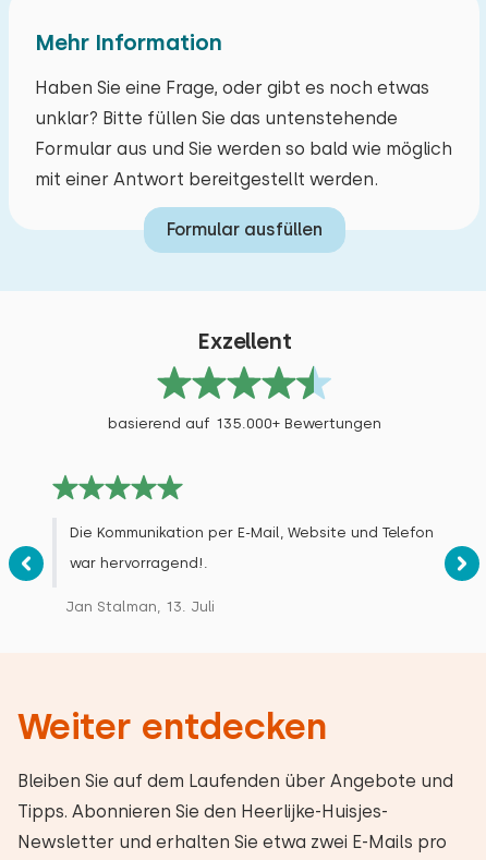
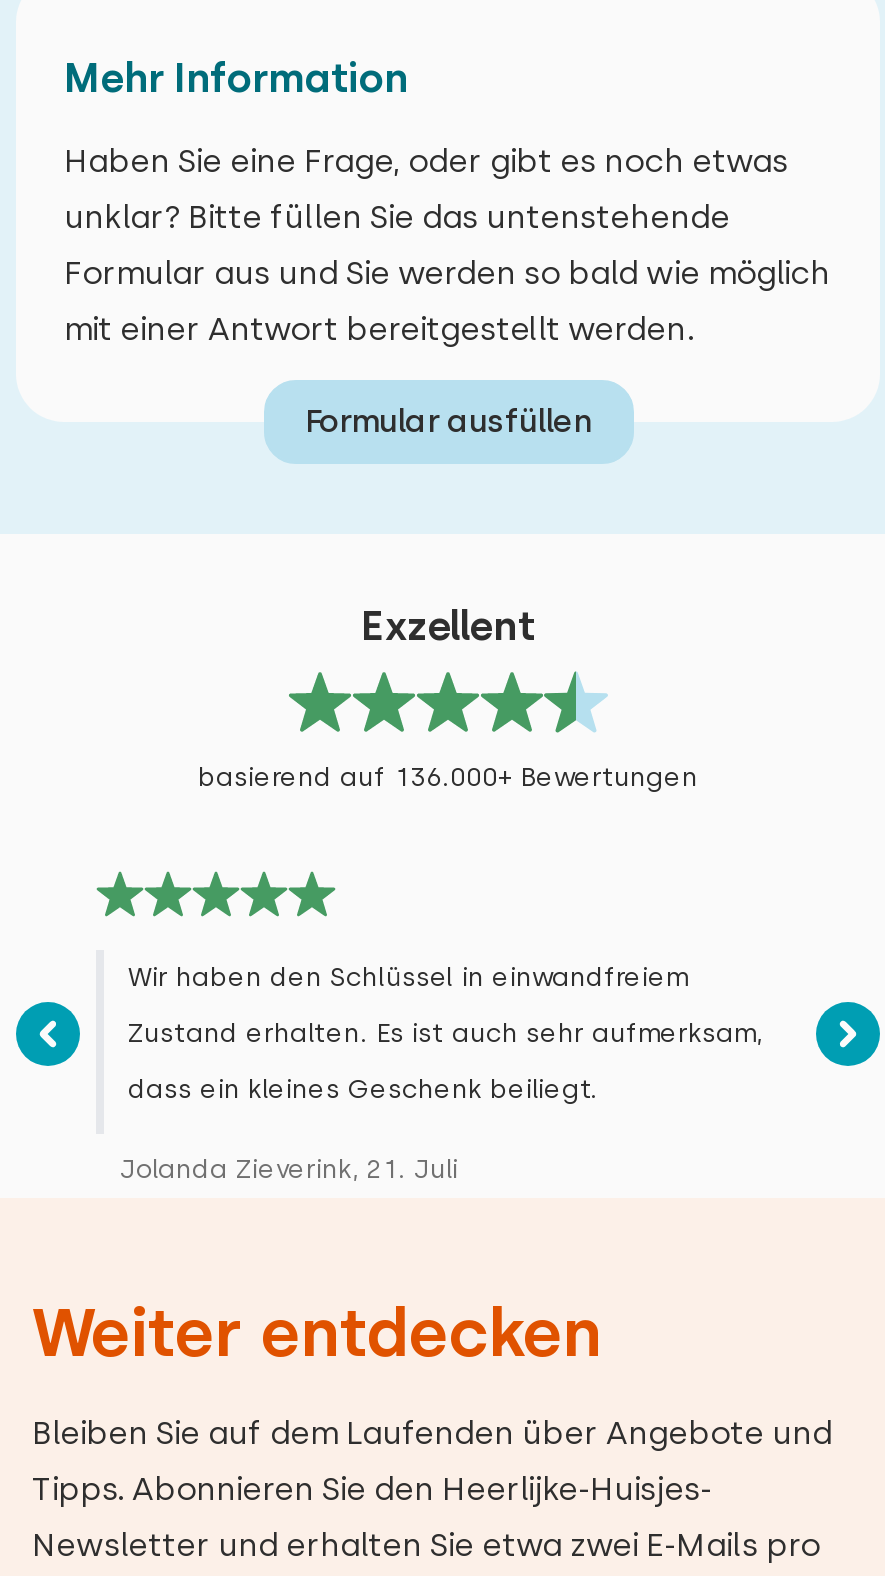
- basierend auf 135.000+ Bewertungen
+ basierend auf 136.000+ Bewertungen

- Die Kommunikation per E-Mail, Website und Telefon
- war hervorragend!.
- Jan Stalman, 13. Juli
+ Wir haben den Schlüssel in einwandfreiem
+ Zustand erhalten. Es ist auch sehr aufmerksam,
+ dass ein kleines Geschenk beiliegt.
+ Jolanda Zieverink, 21. Juli
